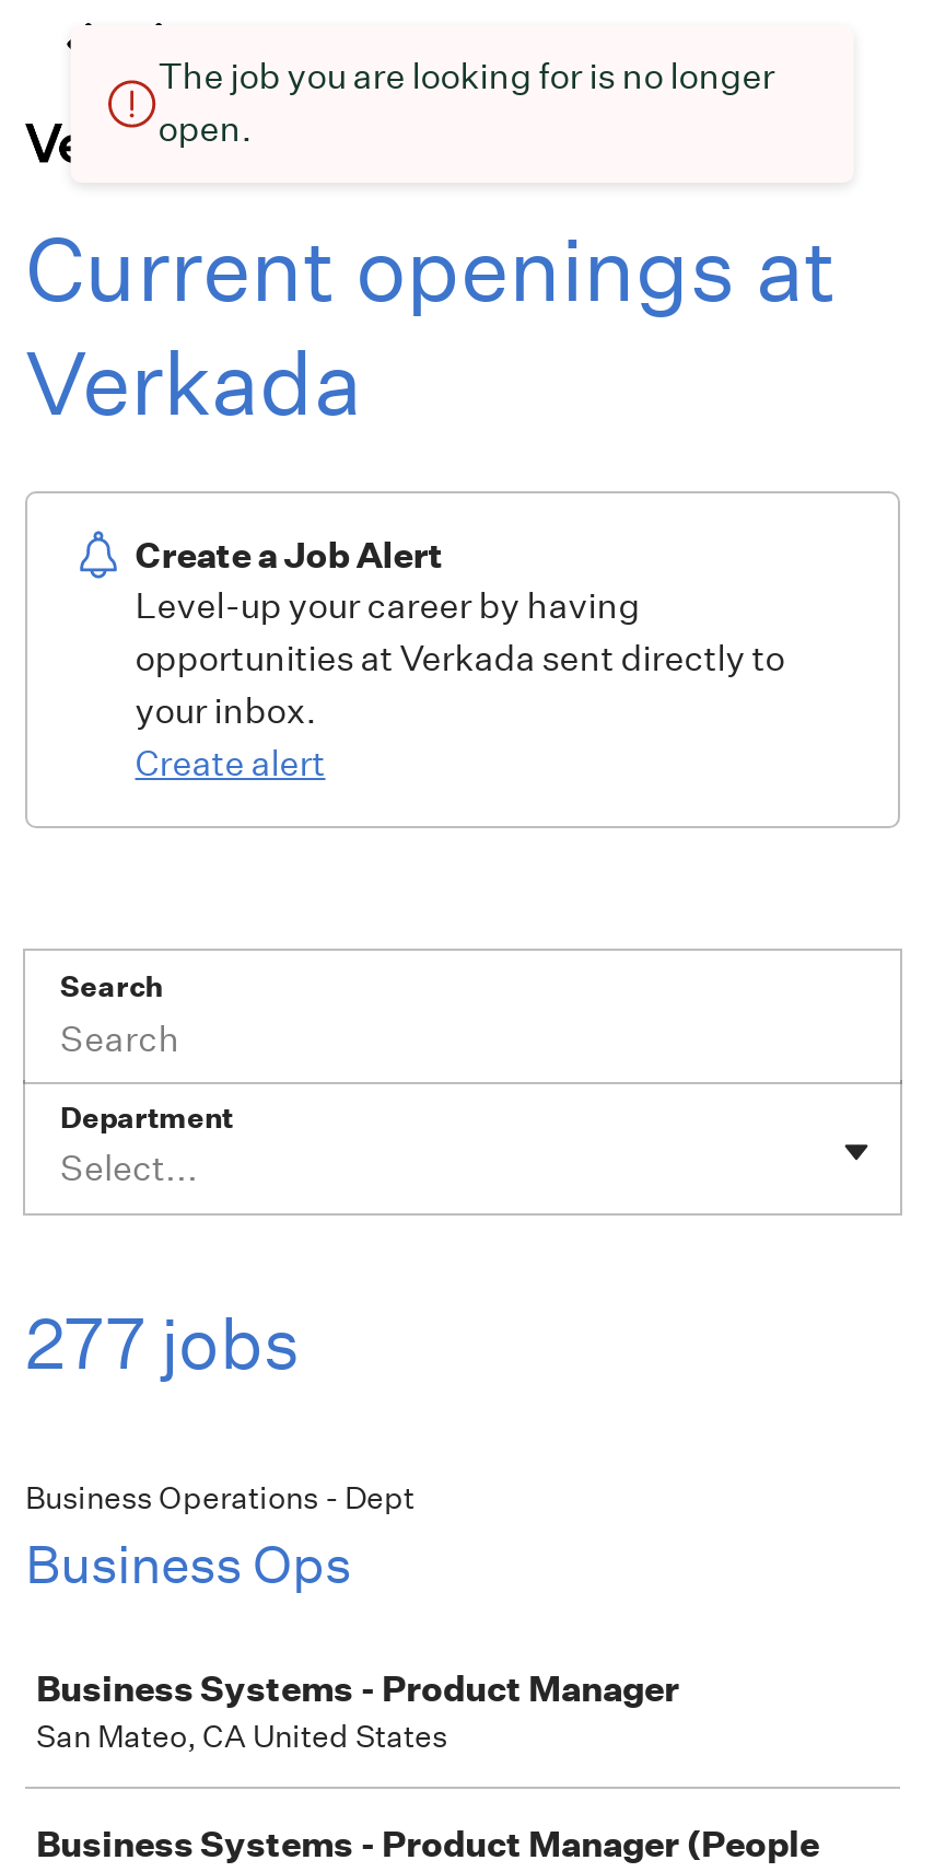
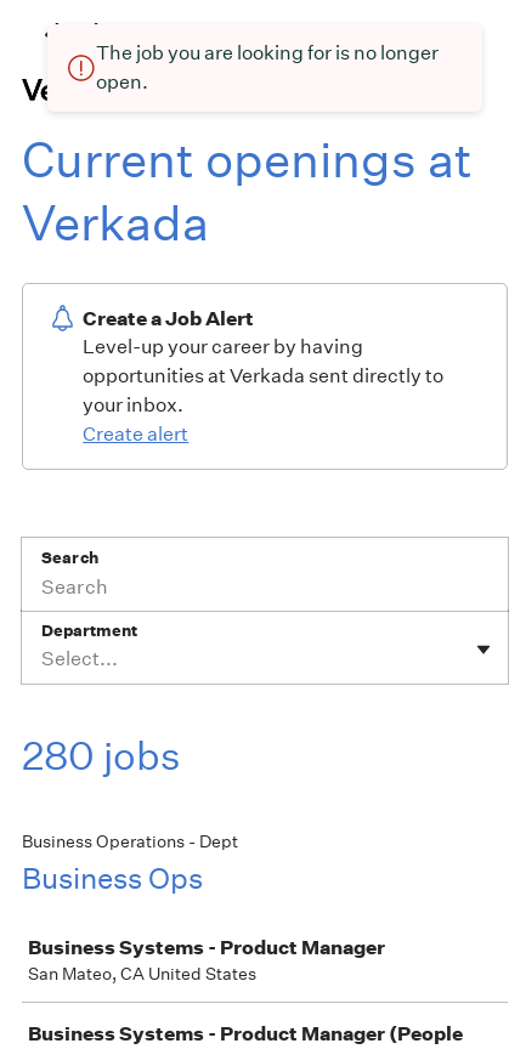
- 277 jobs
+ 280 jobs
